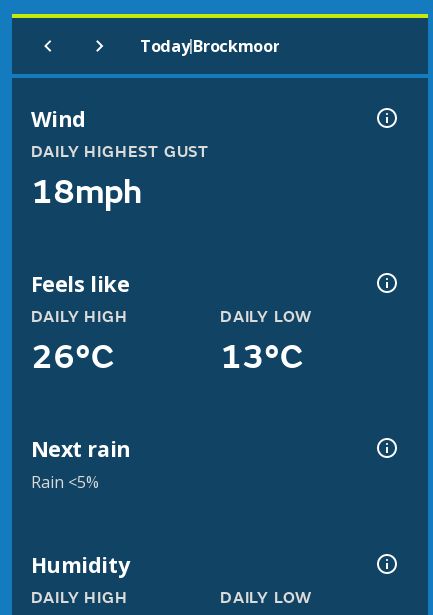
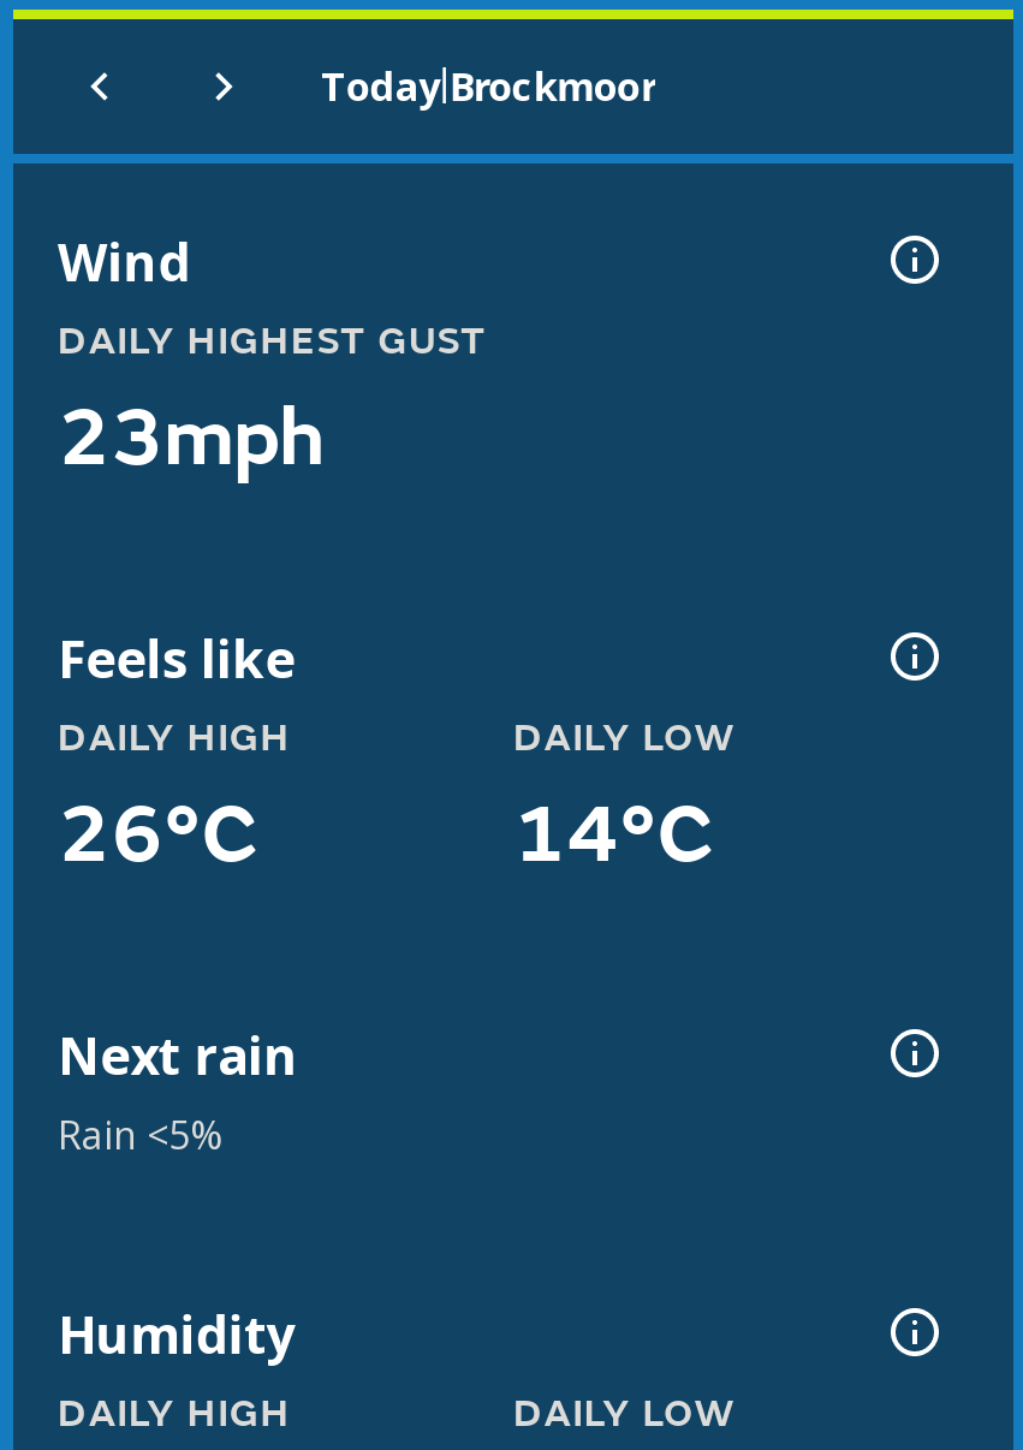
- 18mph
+ 23mph

- 13°C
+ 14°C
